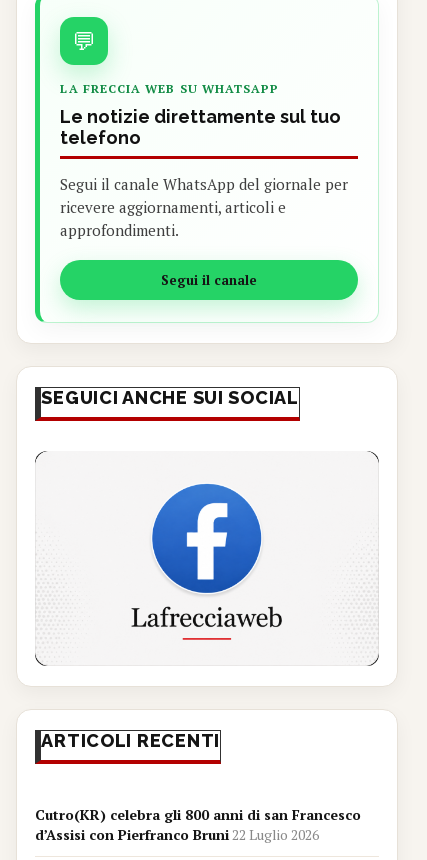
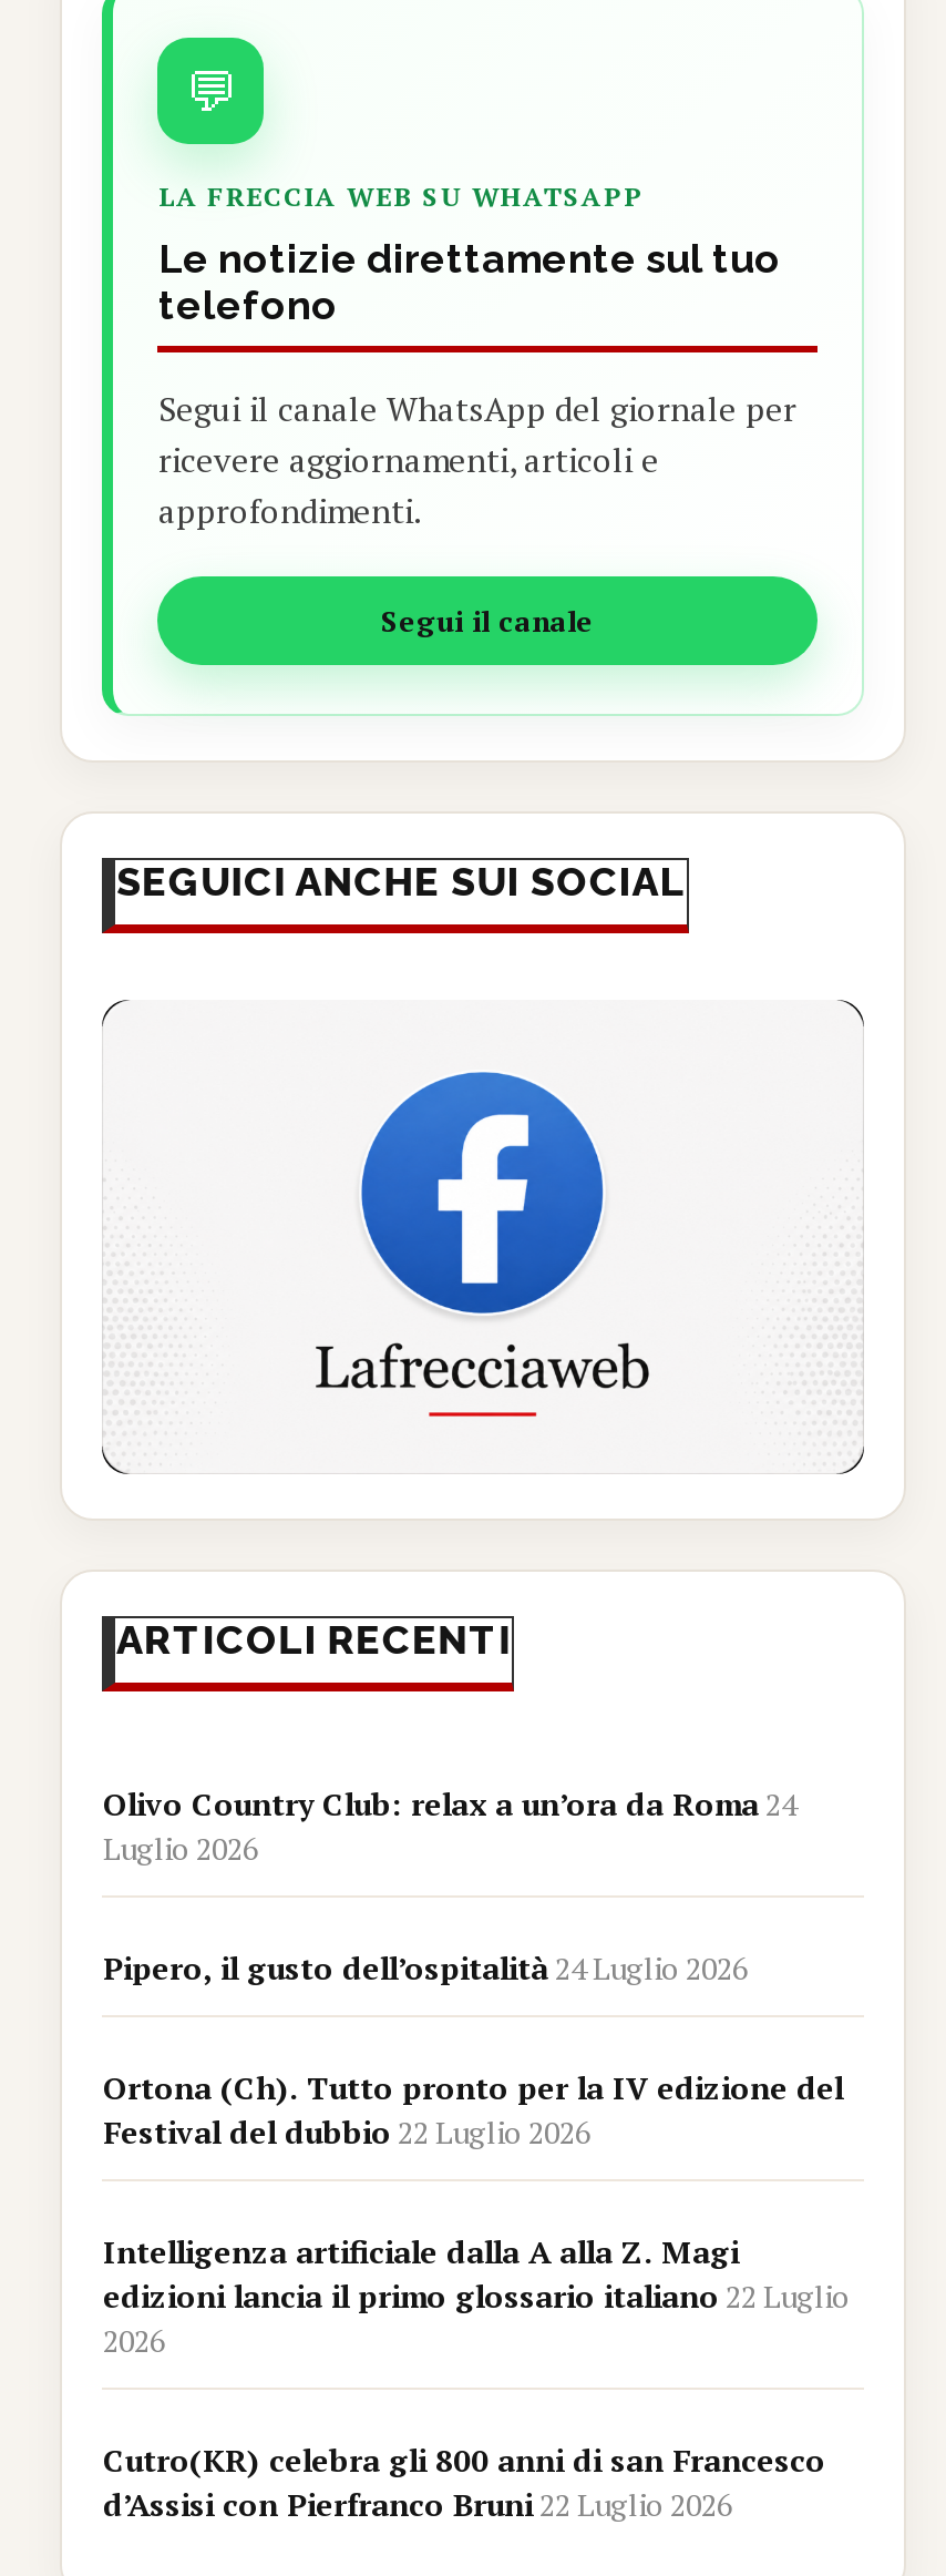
+ Olivo Country Club: relax a un’ora da Roma 24
+ Luglio 2026
+ Pipero, il gusto dell’ospitalità 24 Luglio 2026
+ Ortona (Ch). Tutto pronto per la IV edizione del
+ Festival del dubbio 22 Luglio 2026
+ Intelligenza artificiale dalla A alla Z. Magi
+ edizioni lancia il primo glossario italiano 22 Luglio
+ 2026
